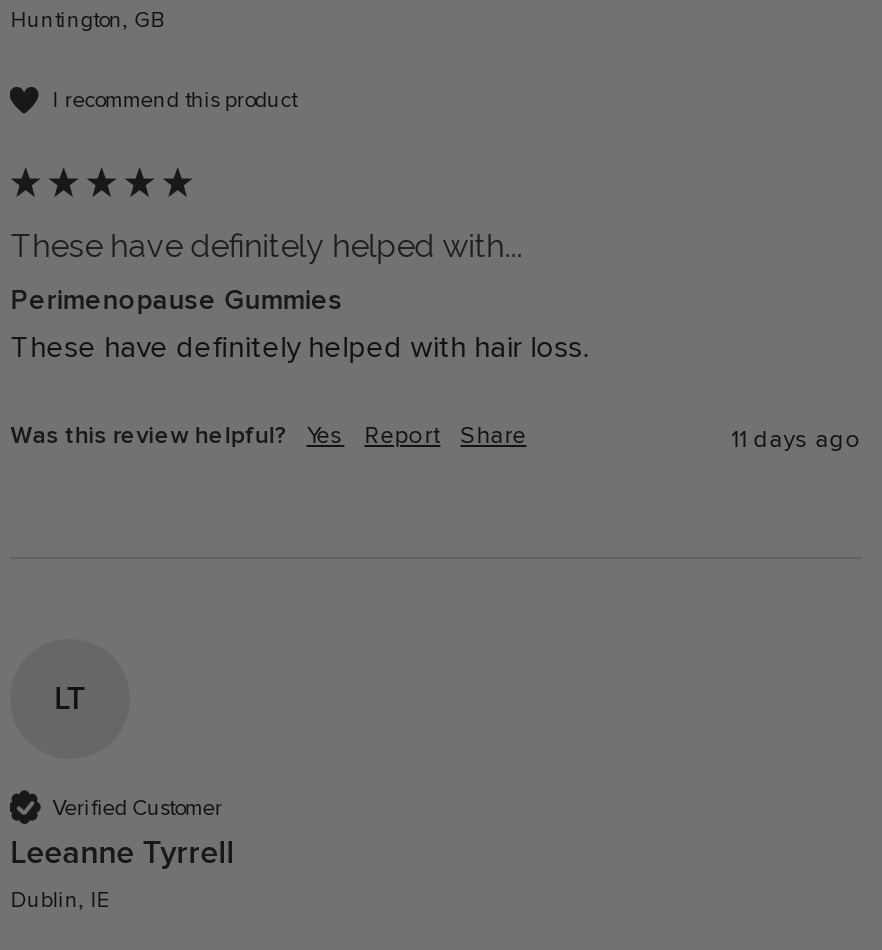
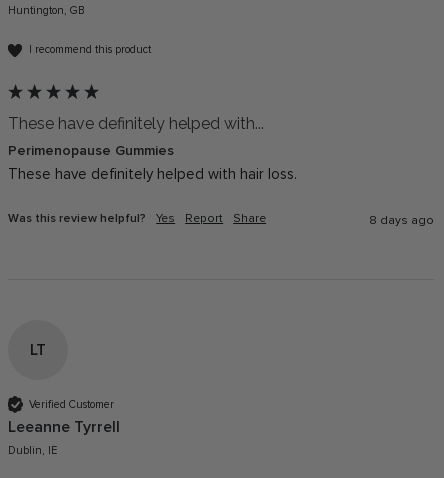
- 11 days ago
+ 8 days ago
